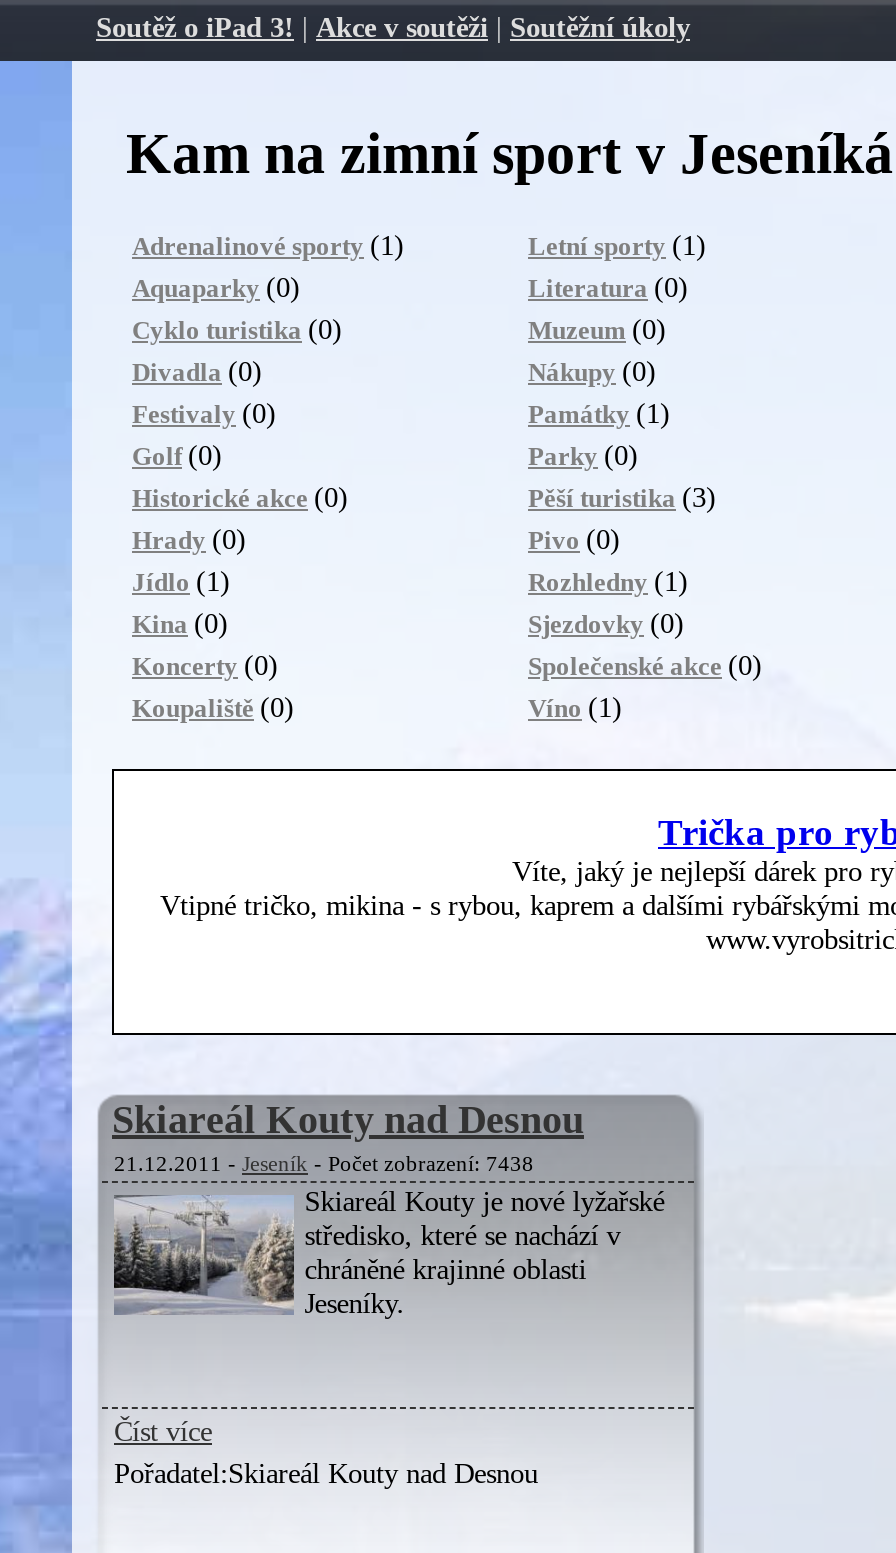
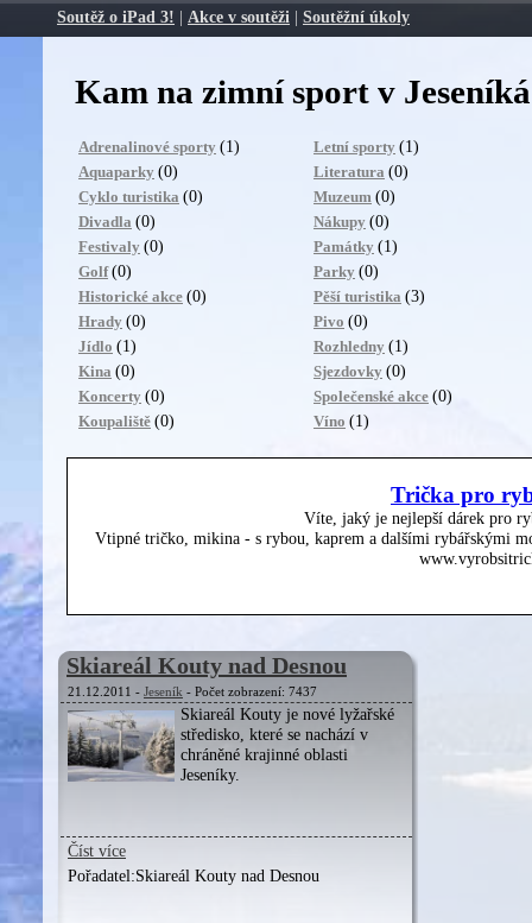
- 21.12.2011 - Jeseník - Počet zobrazení: 7438
+ 21.12.2011 - Jeseník - Počet zobrazení: 7437
